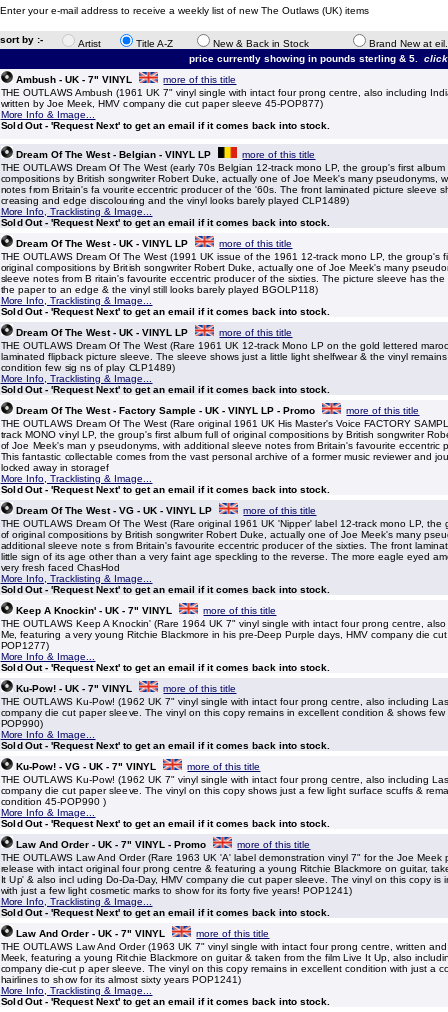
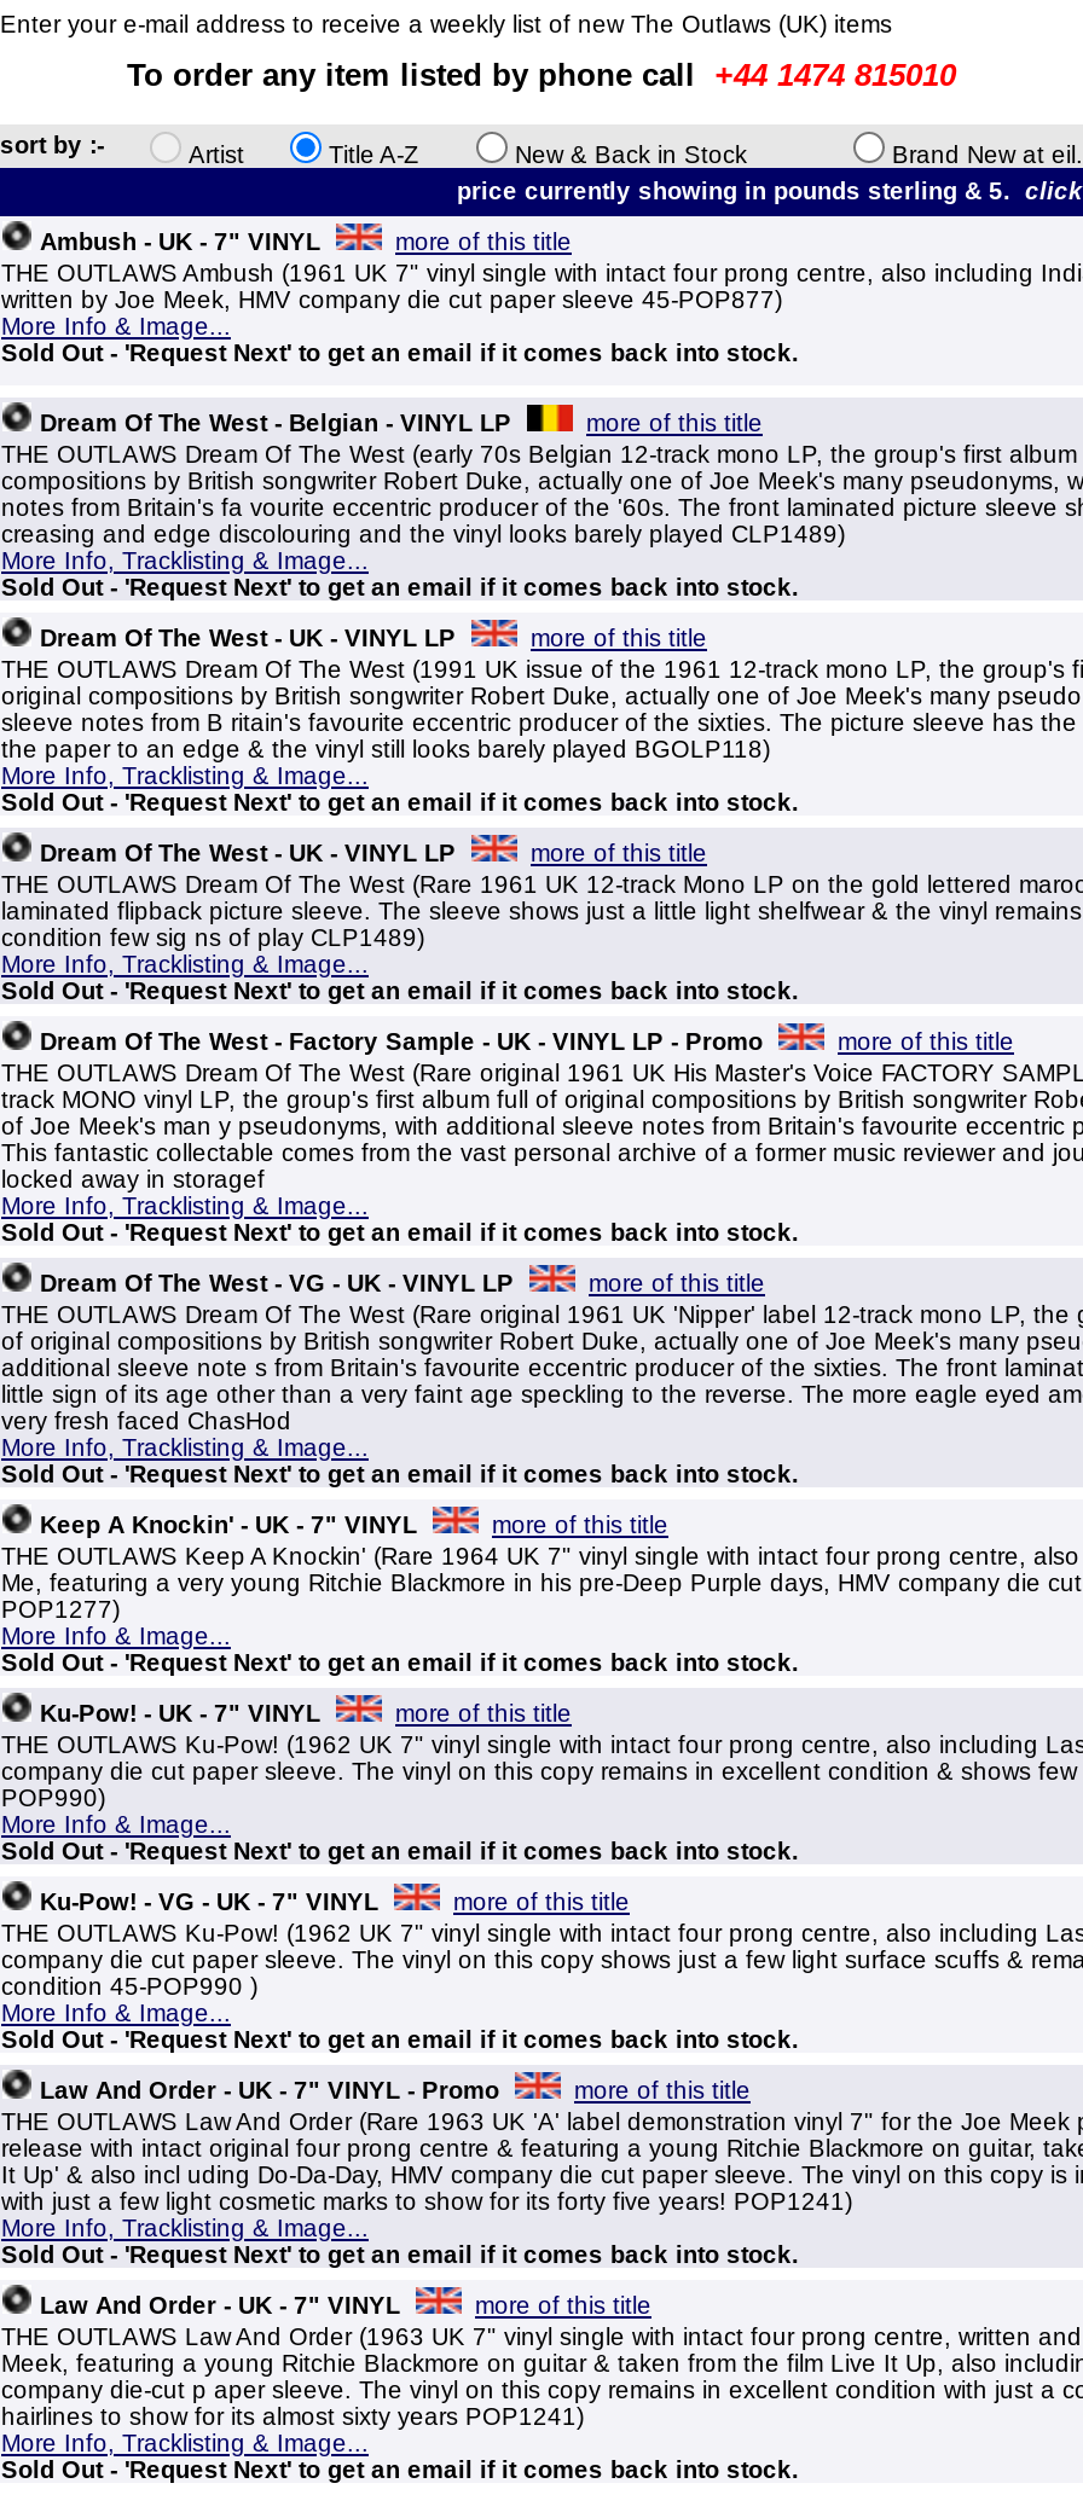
+ To order any item listed by phone call +44 1474 815010
